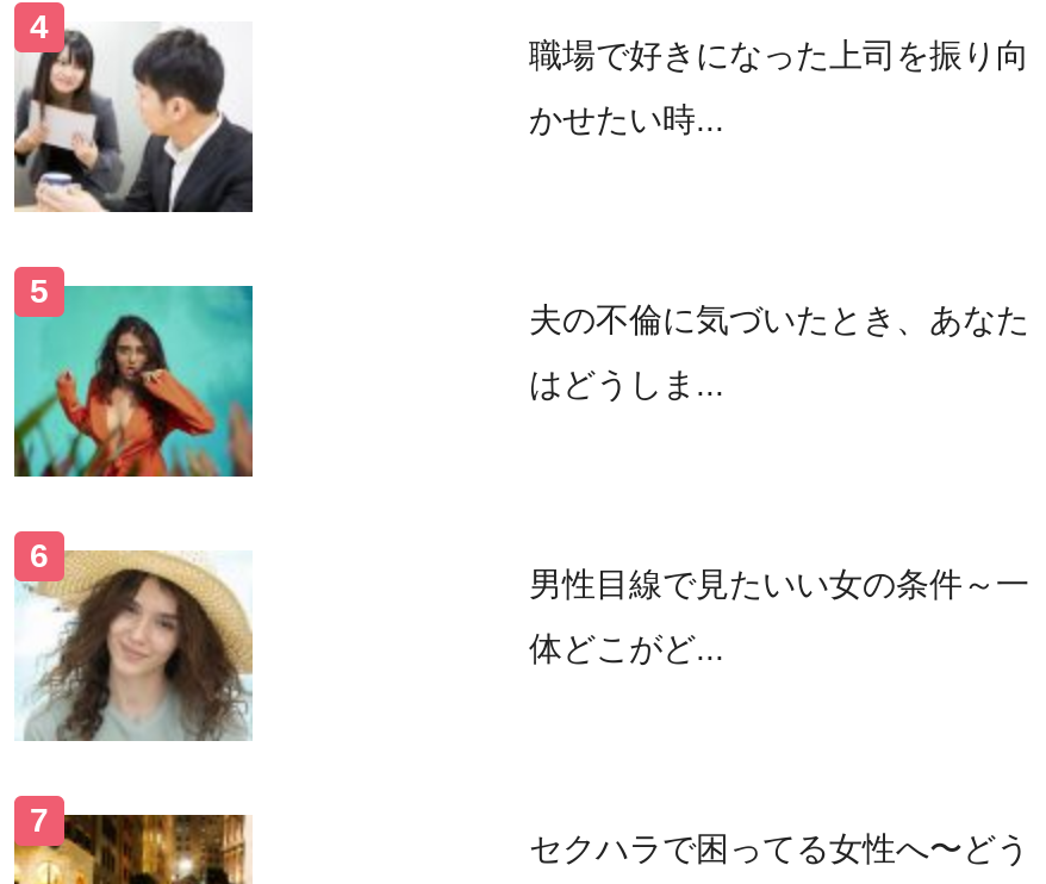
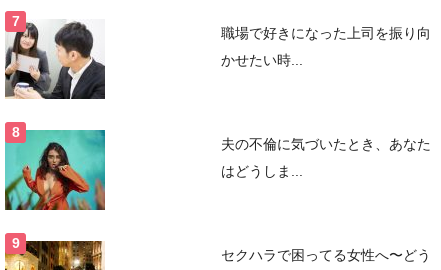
- [image]

- 男性目線で見たいい女の条件～一
- 体どこがど...
